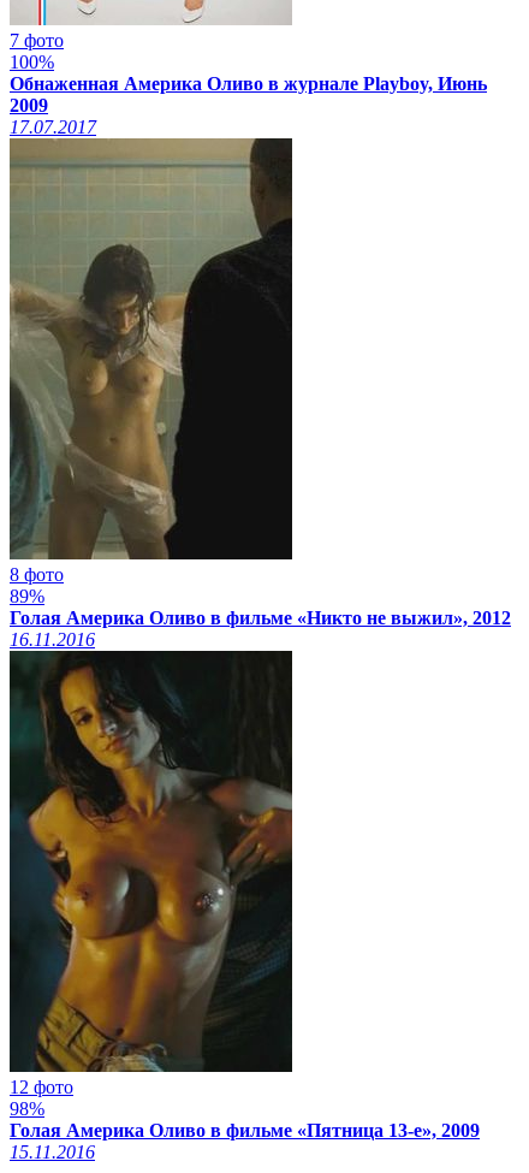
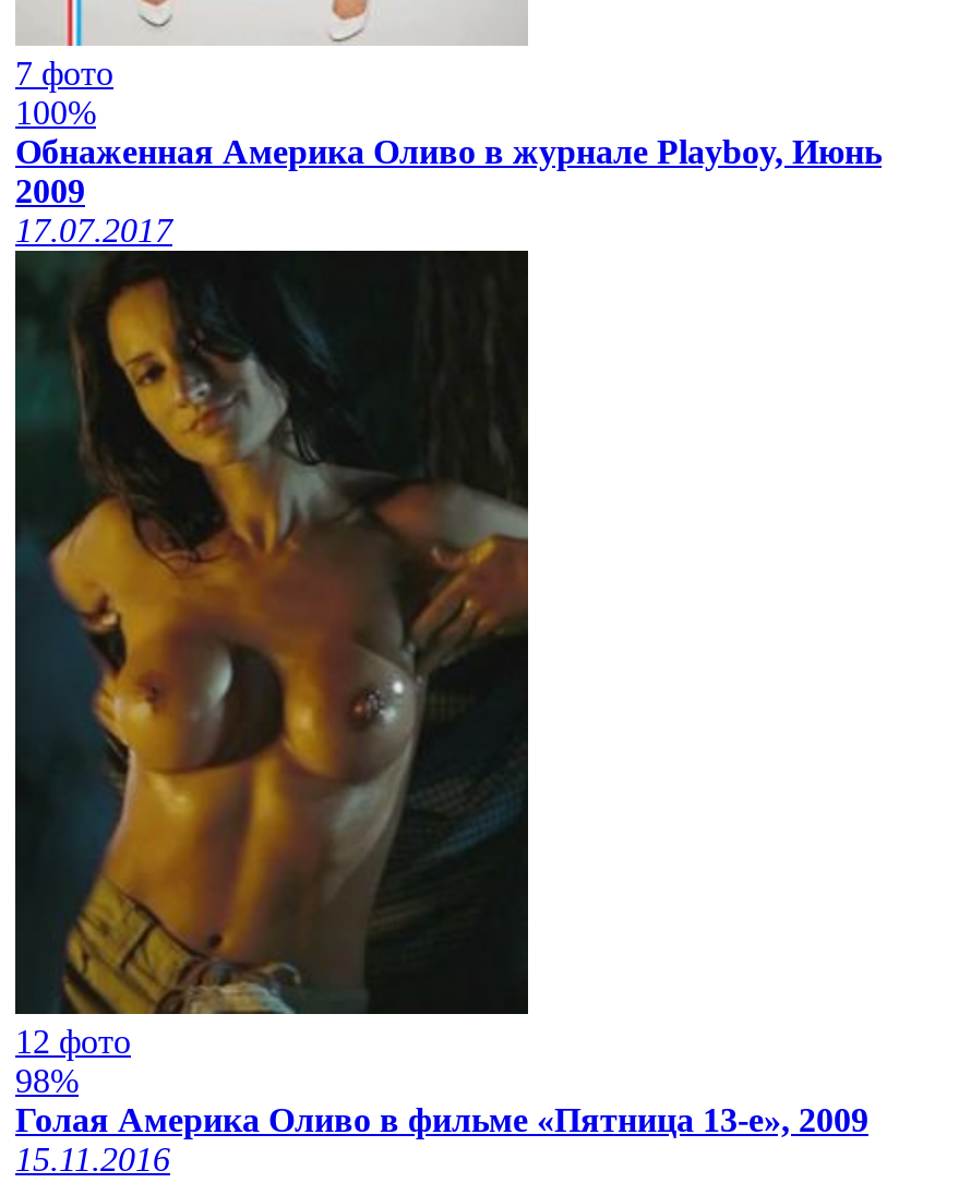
- [image]
- 8 фото
- 89%
- Голая Америка Оливо в фильме «Никто не выжил», 2012
- 16.11.2016
